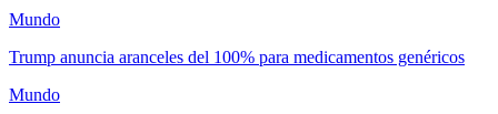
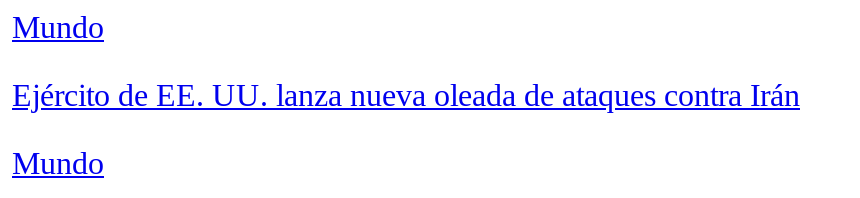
- Trump anuncia aranceles del 100% para medicamentos genéricos
+ Ejército de EE. UU. lanza nueva oleada de ataques contra Irán
